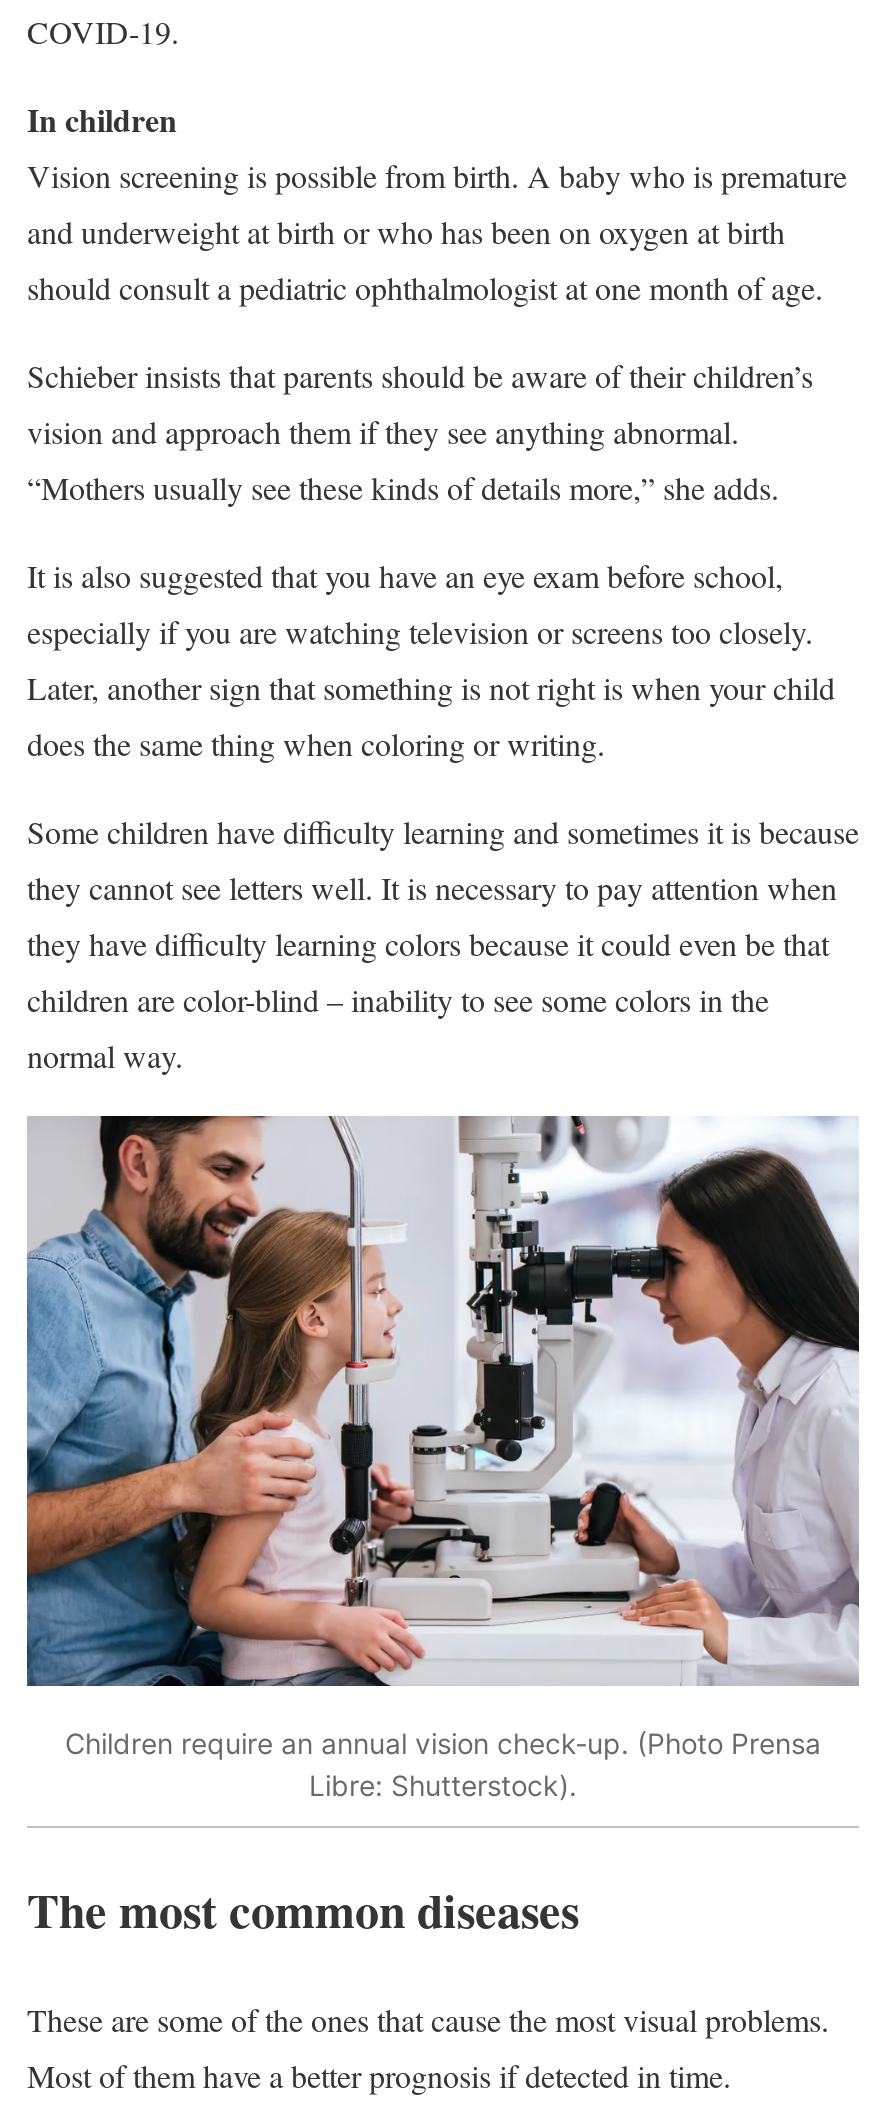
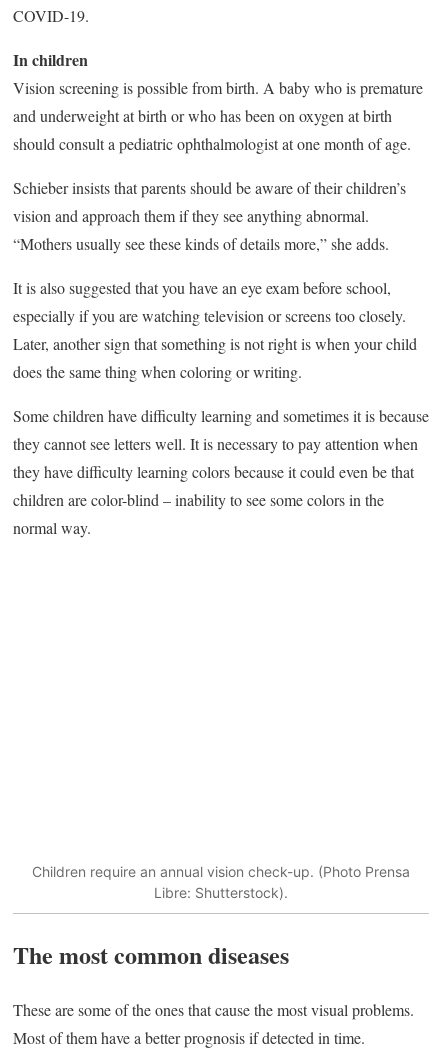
- [image]
